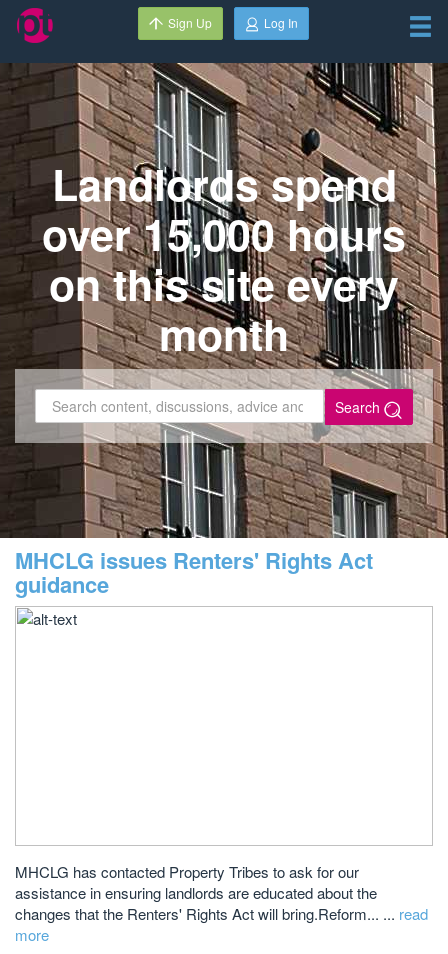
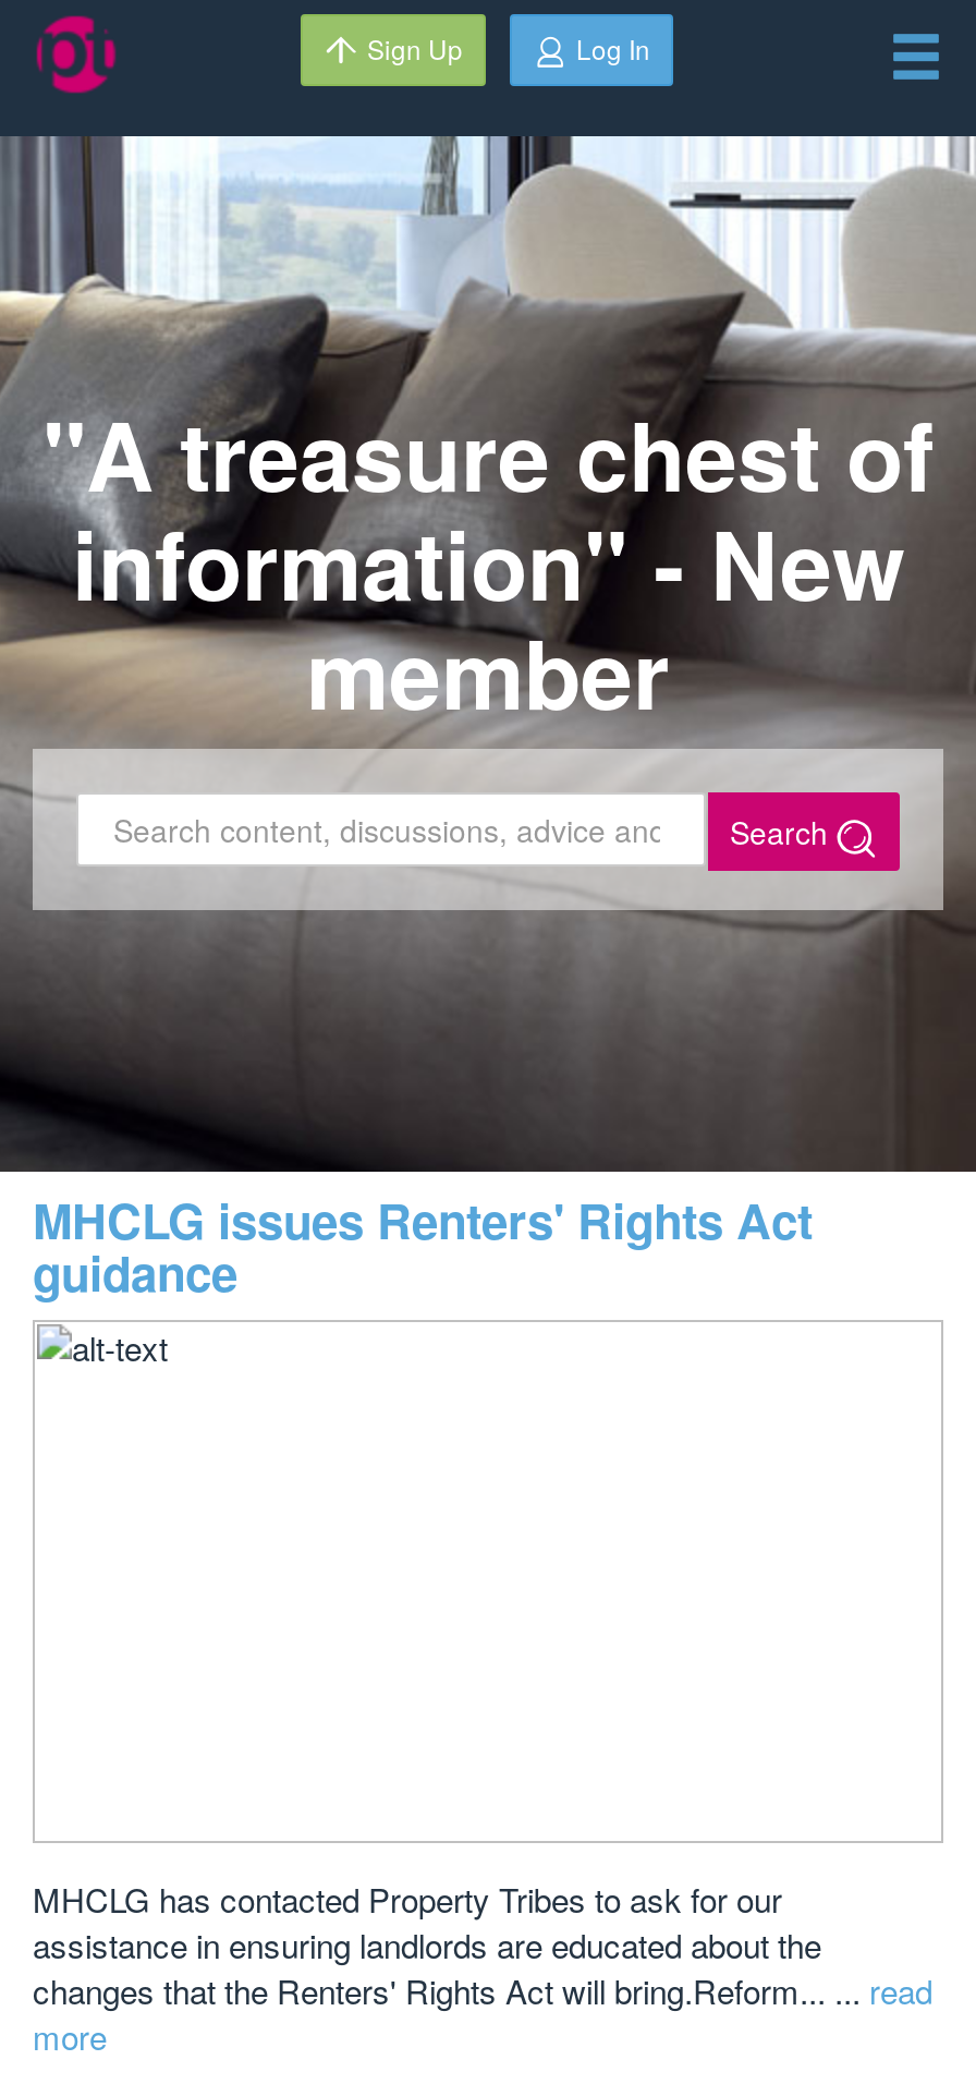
- [image]
- Landlords spend
- over 15,000 hours
- on this site every
- month
+ [image]
+ "A treasure chest of
+ information" - New
+ member

moved up: Search
